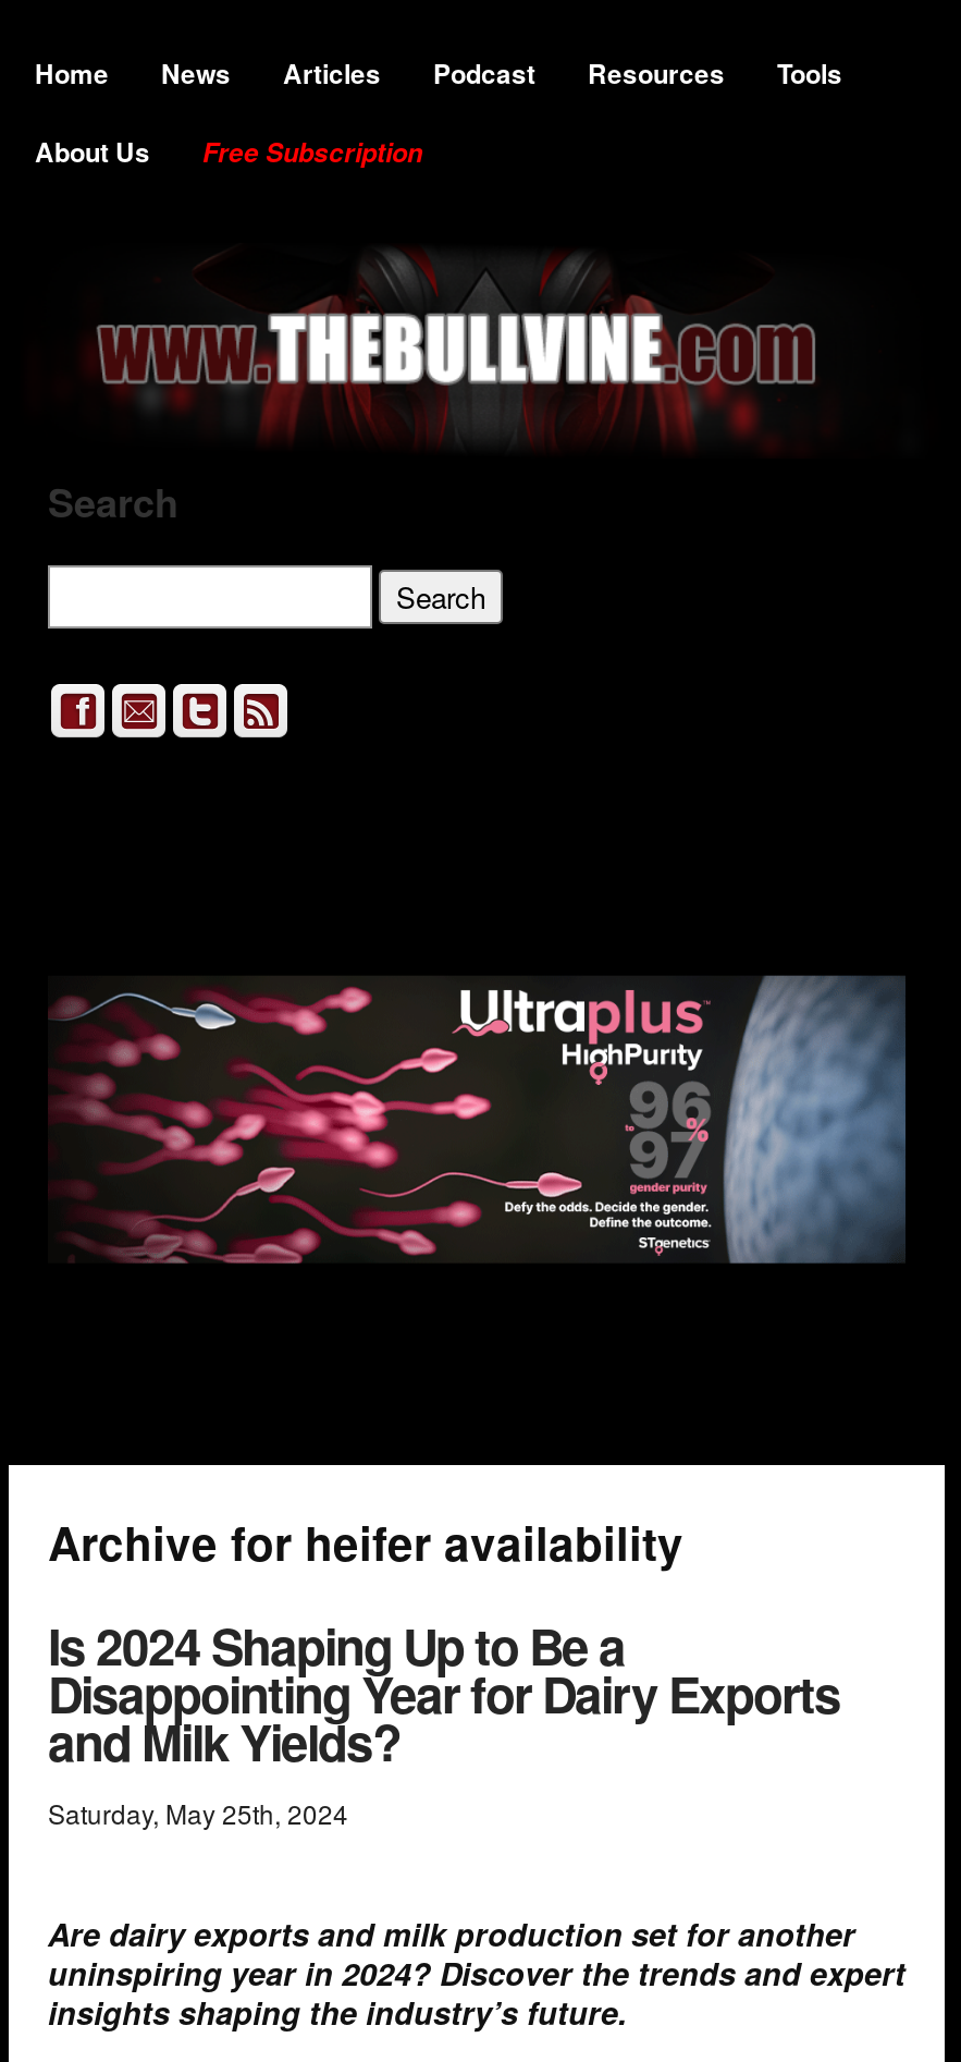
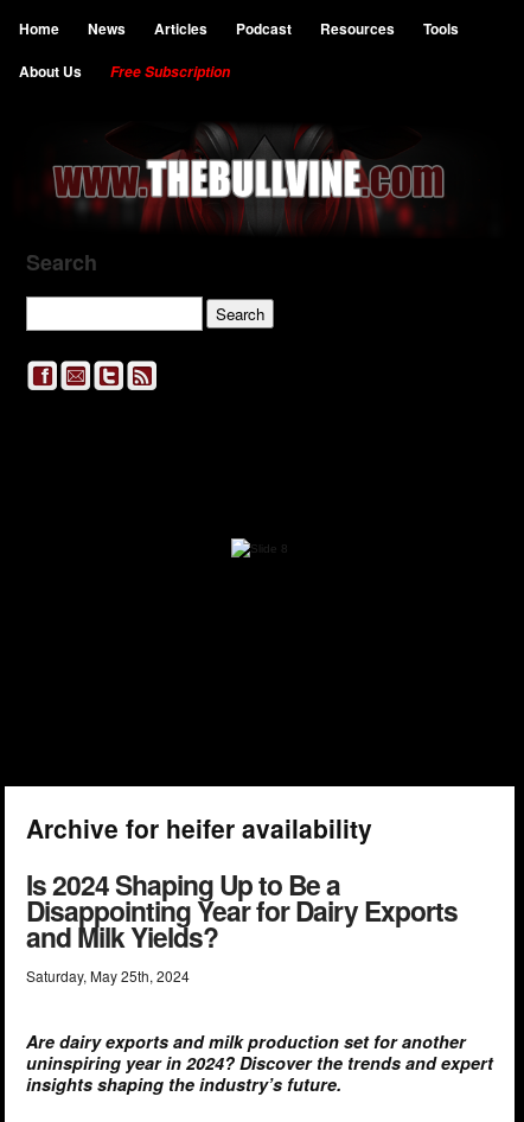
- [image]
